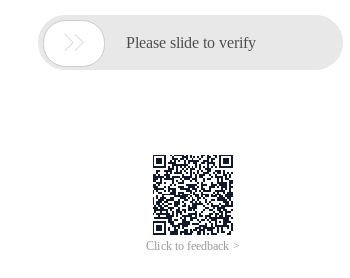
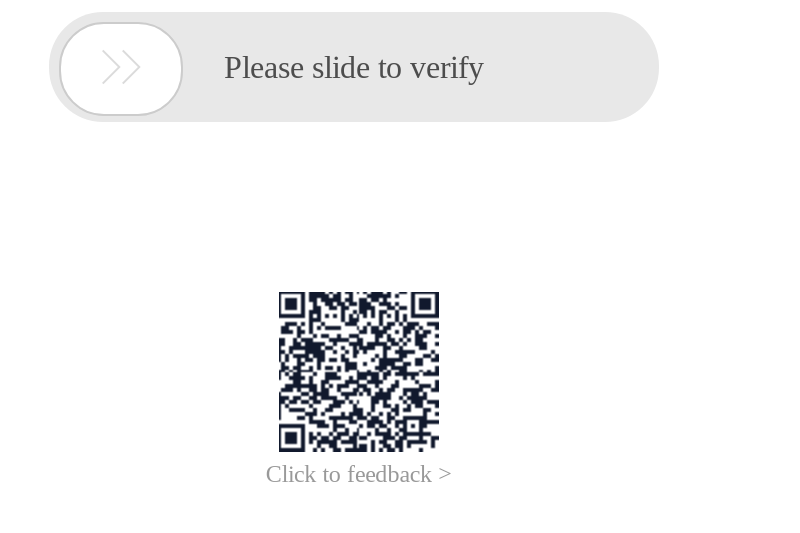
- [image]
+ [image]
